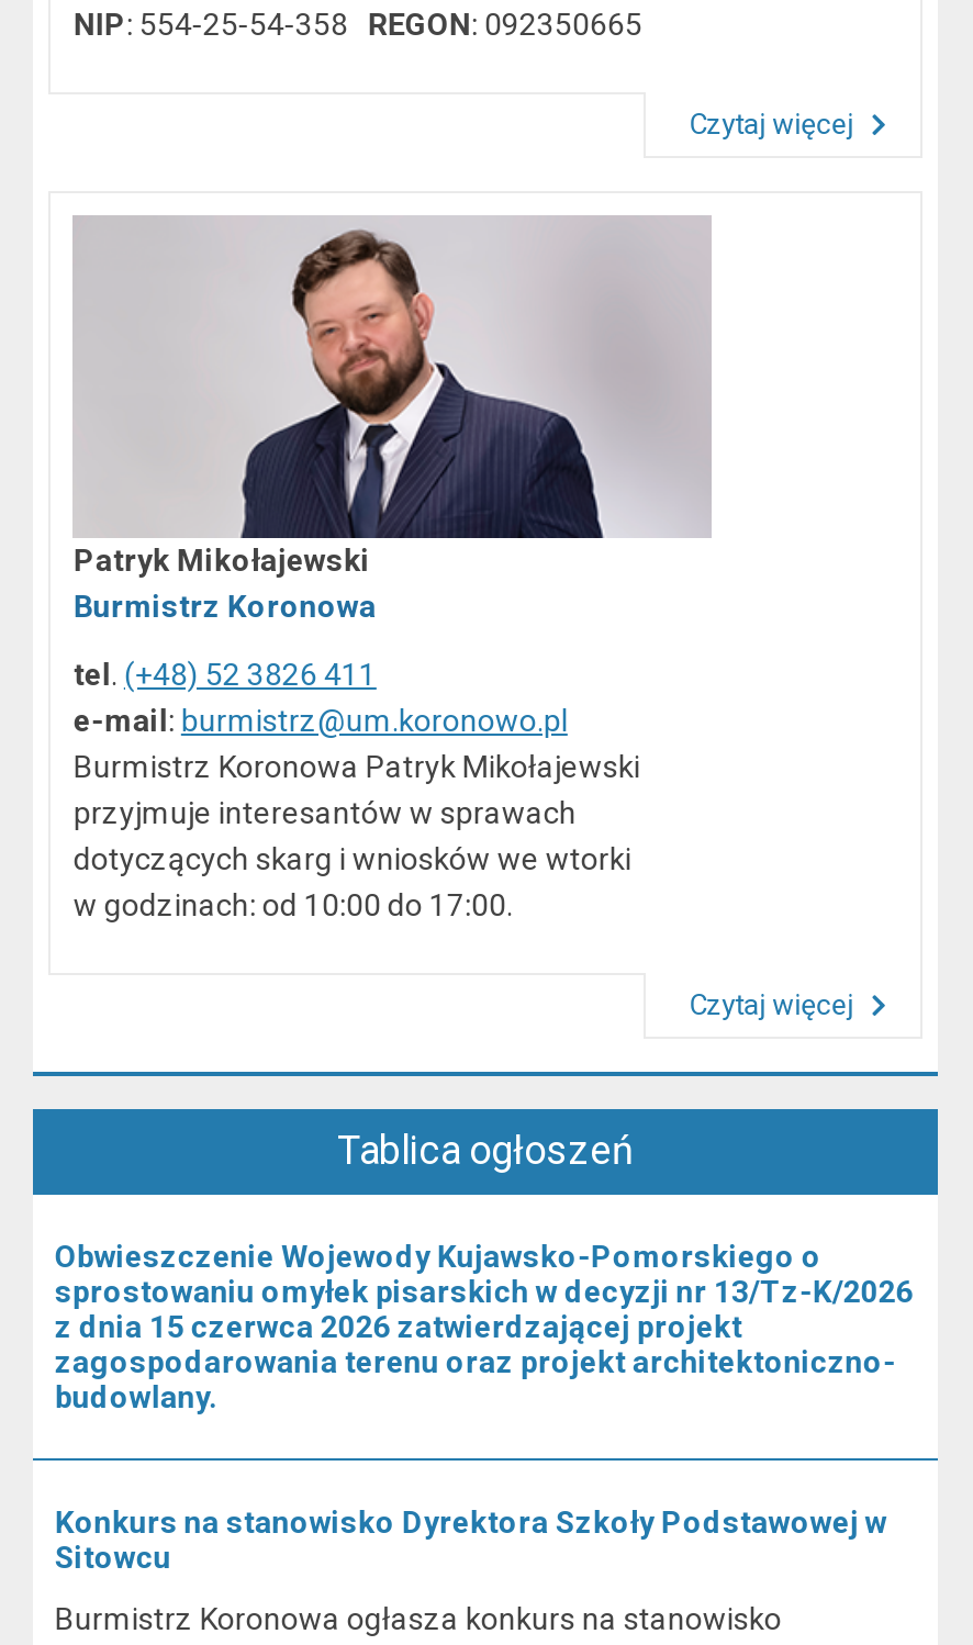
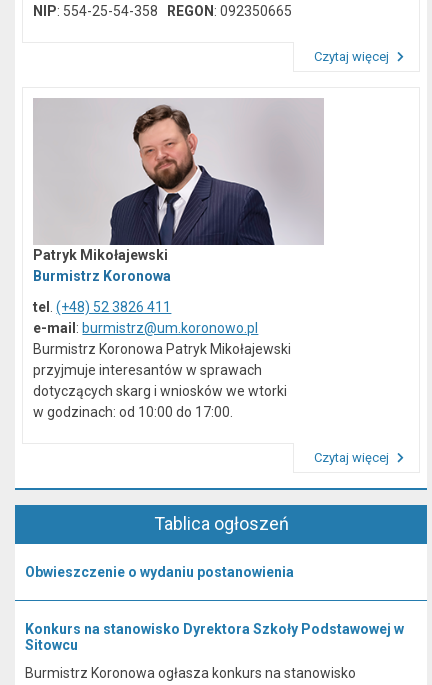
- Obwieszczenie Wojewody Kujawsko-Pomorskiego o
- sprostowaniu omyłek pisarskich w decyzji nr 13/Tz-K/2026
- z dnia 15 czerwca 2026 zatwierdzającej projekt
- zagospodarowania terenu oraz projekt architektoniczno-
- budowlany.
+ Obwieszczenie o wydaniu postanowienia
